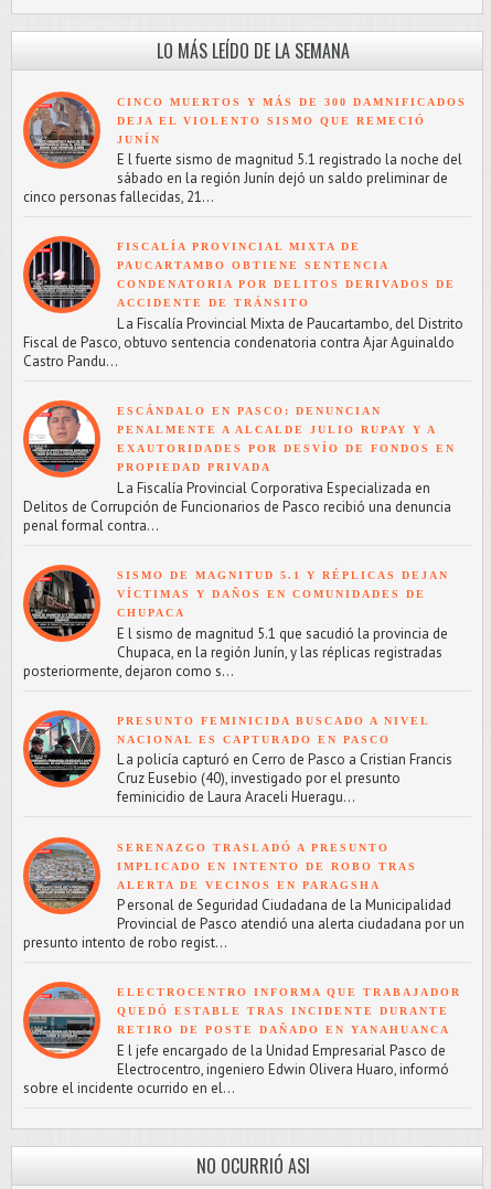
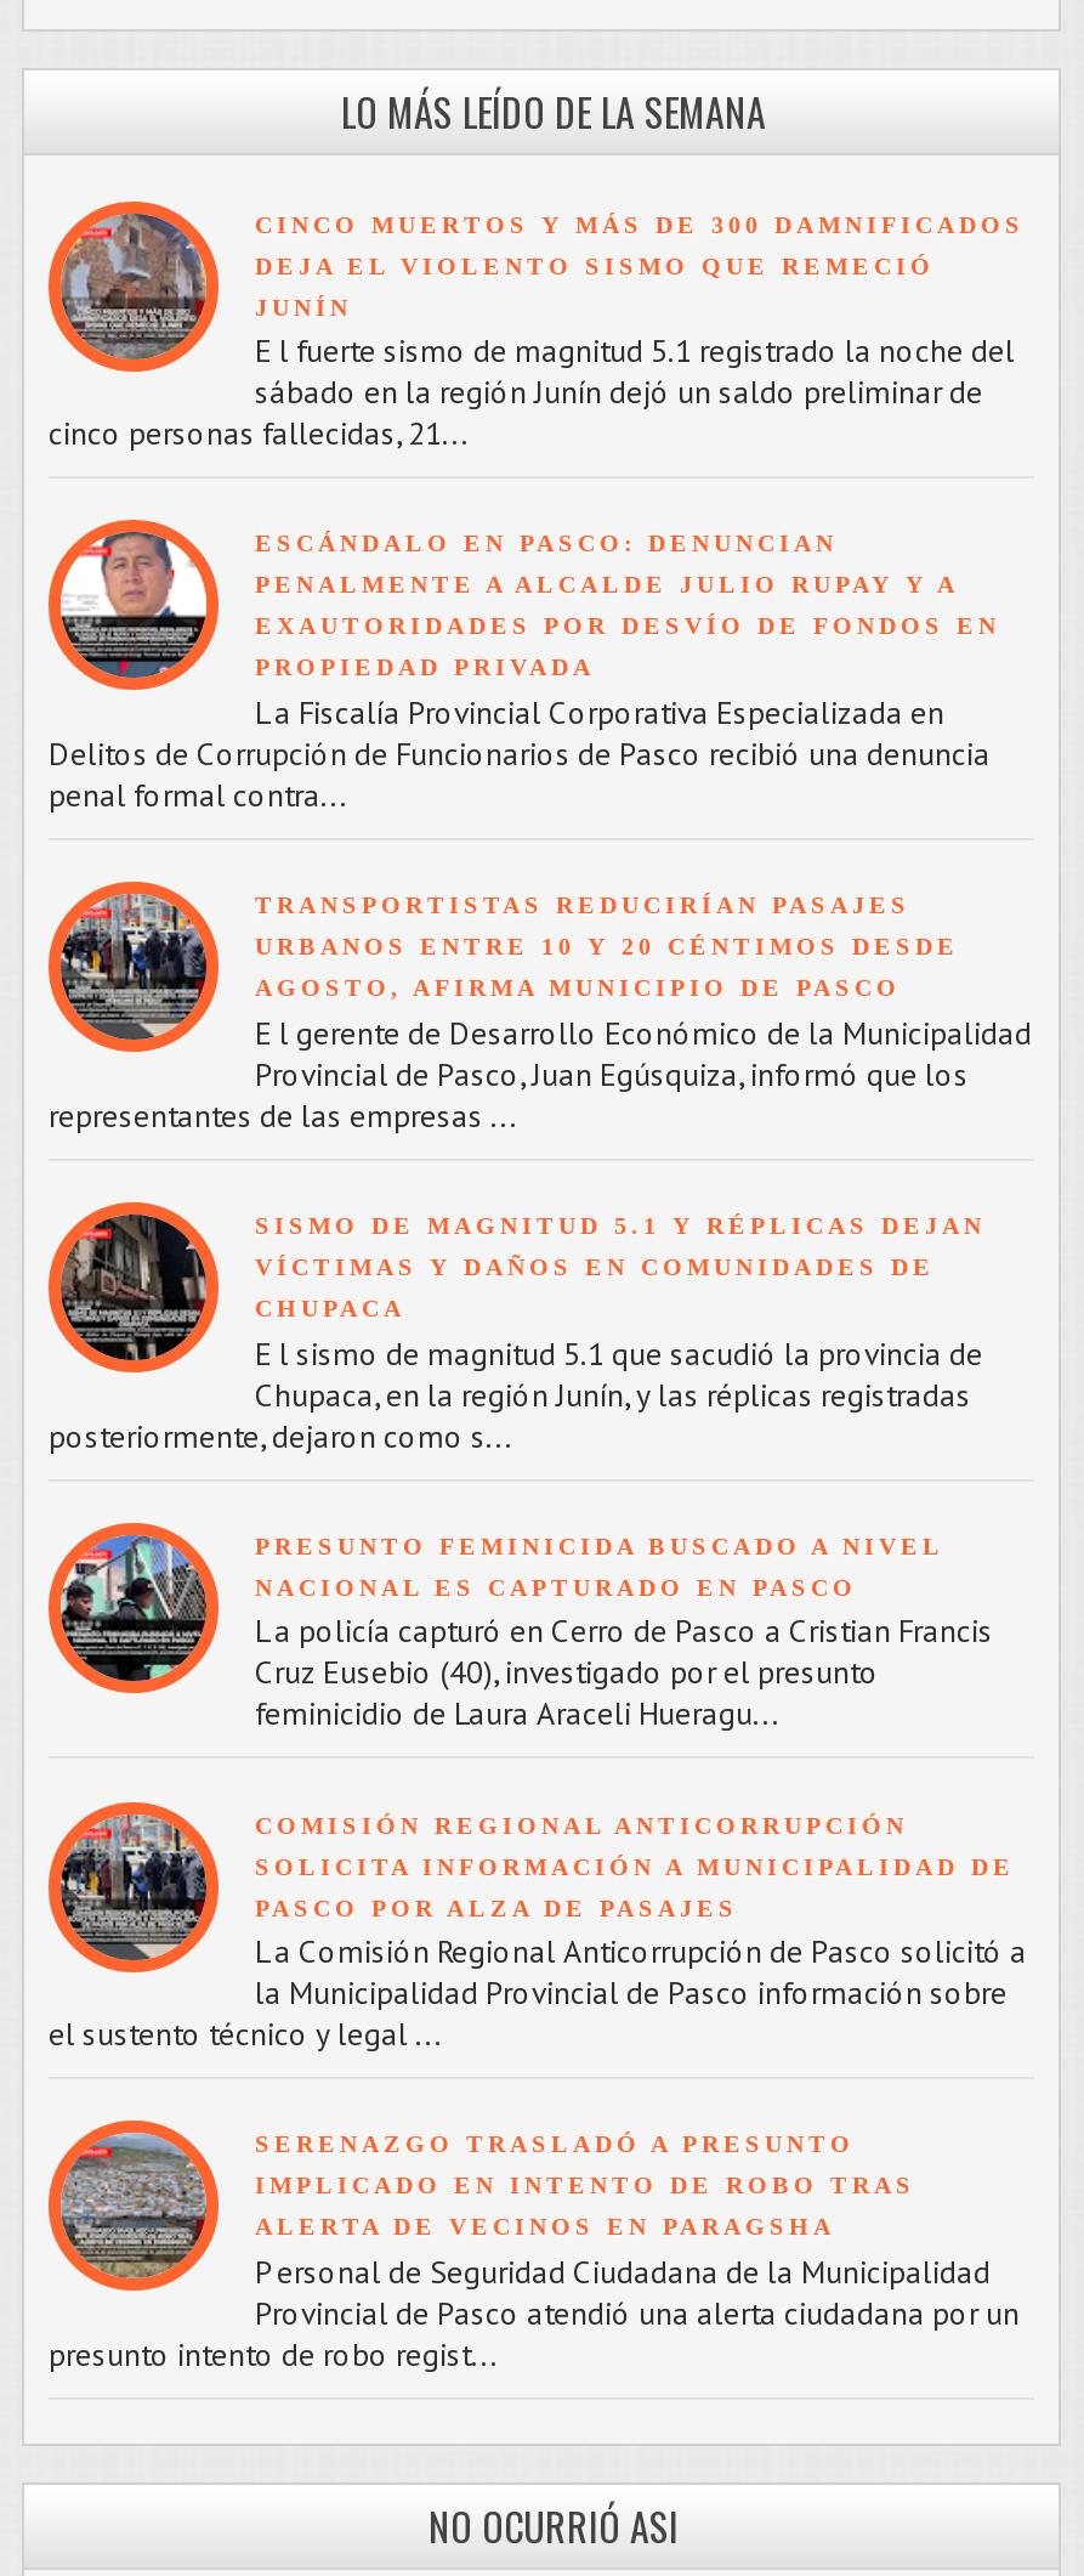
- [image]
- FISCALÍA PROVINCIAL MIXTA DE
- PAUCARTAMBO OBTIENE SENTENCIA
- CONDENATORIA POR DELITOS DERIVADOS DE
- ACCIDENTE DE TRÁNSITO
- L a Fiscalía Provincial Mixta de Paucartambo, del Distrito
- Fiscal de Pasco, obtuvo sentencia condenatoria contra Ajar Aguinaldo
- Castro Pandu...

moved up: [image] | ESCÁNDALO EN PASCO: DENUNCIAN | PENALMENTE A ALCALDE JULIO RUPAY Y A | EXAUTORIDADES POR DESVÍO DE FONDOS EN | PROPIEDAD PRIVADA | L a Fiscalía Provincial Corporativa Especializada en | Delitos de Corrupción de Funcionarios de Pasco recibió una denuncia | penal formal contra...

+ [image]
+ TRANSPORTISTAS REDUCIRÍAN PASAJES
+ URBANOS ENTRE 10 Y 20 CÉNTIMOS DESDE
+ AGOSTO, AFIRMA MUNICIPIO DE PASCO
+ E l gerente de Desarrollo Económico de la Municipalidad
+ Provincial de Pasco, Juan Egúsquiza, informó que los
+ representantes de las empresas ...

+ [image]
+ COMISIÓN REGIONAL ANTICORRUPCIÓN
+ SOLICITA INFORMACIÓN A MUNICIPALIDAD DE
+ PASCO POR ALZA DE PASAJES
+ L a Comisión Regional Anticorrupción de Pasco solicitó a
+ la Municipalidad Provincial de Pasco información sobre
+ el sustento técnico y legal ...

moved down: [image] | SERENAZGO TRASLADÓ A PRESUNTO | IMPLICADO EN INTENTO DE ROBO TRAS | ALERTA DE VECINOS EN PARAGSHA | P ersonal de Seguridad Ciudadana de la Municipalidad | Provincial de Pasco atendió una alerta ciudadana por un | presunto intento de robo regist...

- [image]
- ELECTROCENTRO INFORMA QUE TRABAJADOR
- QUEDÓ ESTABLE TRAS INCIDENTE DURANTE
- RETIRO DE POSTE DAÑADO EN YANAHUANCA
- E l jefe encargado de la Unidad Empresarial Pasco de
- Electrocentro, ingeniero Edwin Olivera Huaro, informó
- sobre el incidente ocurrido en el...
